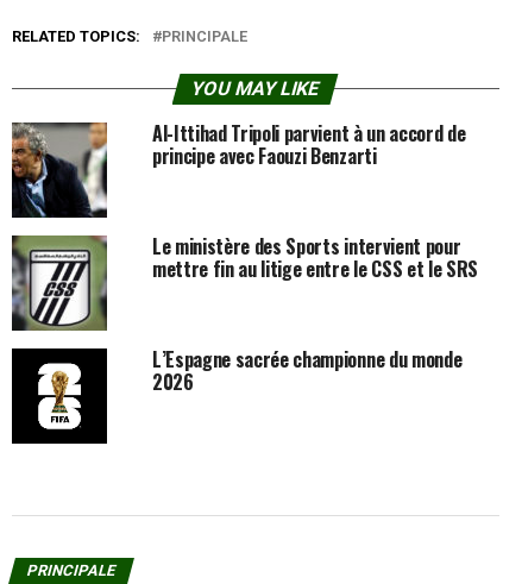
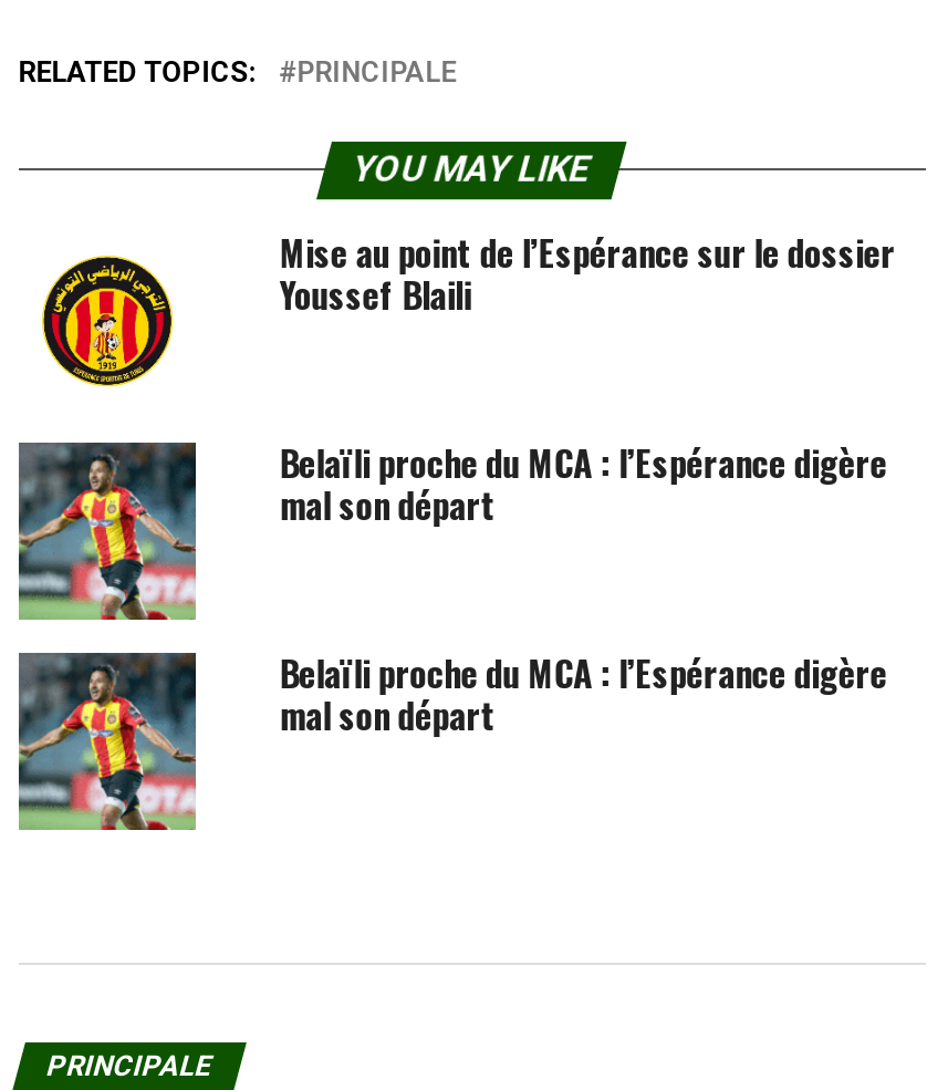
- [image]
- Al-Ittihad Tripoli parvient à un accord de
- principe avec Faouzi Benzarti
+ [image]
+ Mise au point de l’Espérance sur le dossier
+ Youssef Blaili

- [image]
- Le ministère des Sports intervient pour
- mettre fin au litige entre le CSS et le SRS
+ [image]
+ Belaïli proche du MCA : l’Espérance digère
+ mal son départ

- [image]
- L’Espagne sacrée championne du monde
- 2026
+ [image]
+ Belaïli proche du MCA : l’Espérance digère
+ mal son départ
